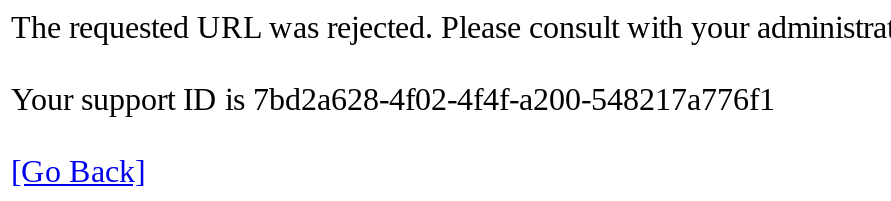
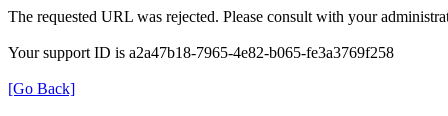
- Your support ID is 7bd2a628-4f02-4f4f-a200-548217a776f1
+ Your support ID is a2a47b18-7965-4e82-b065-fe3a3769f258
